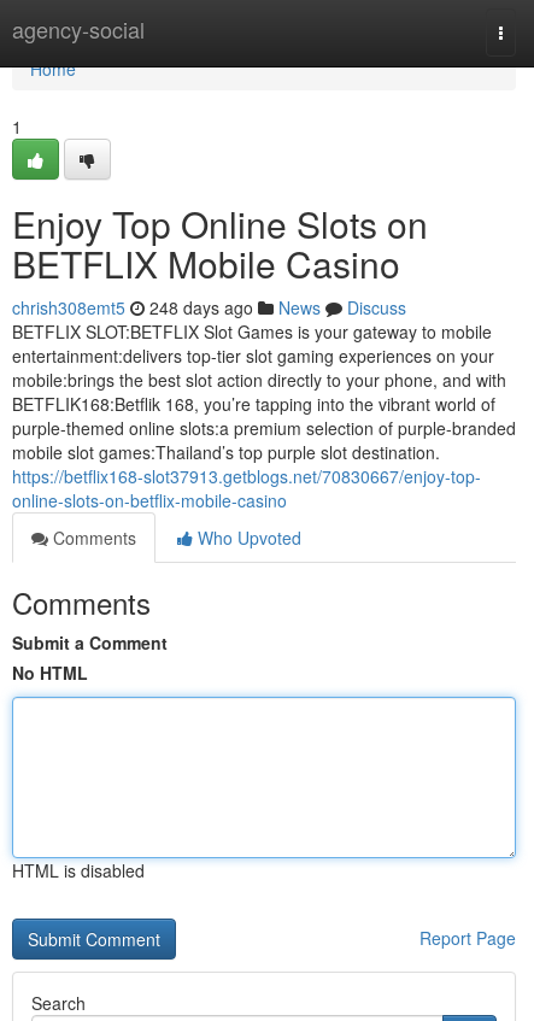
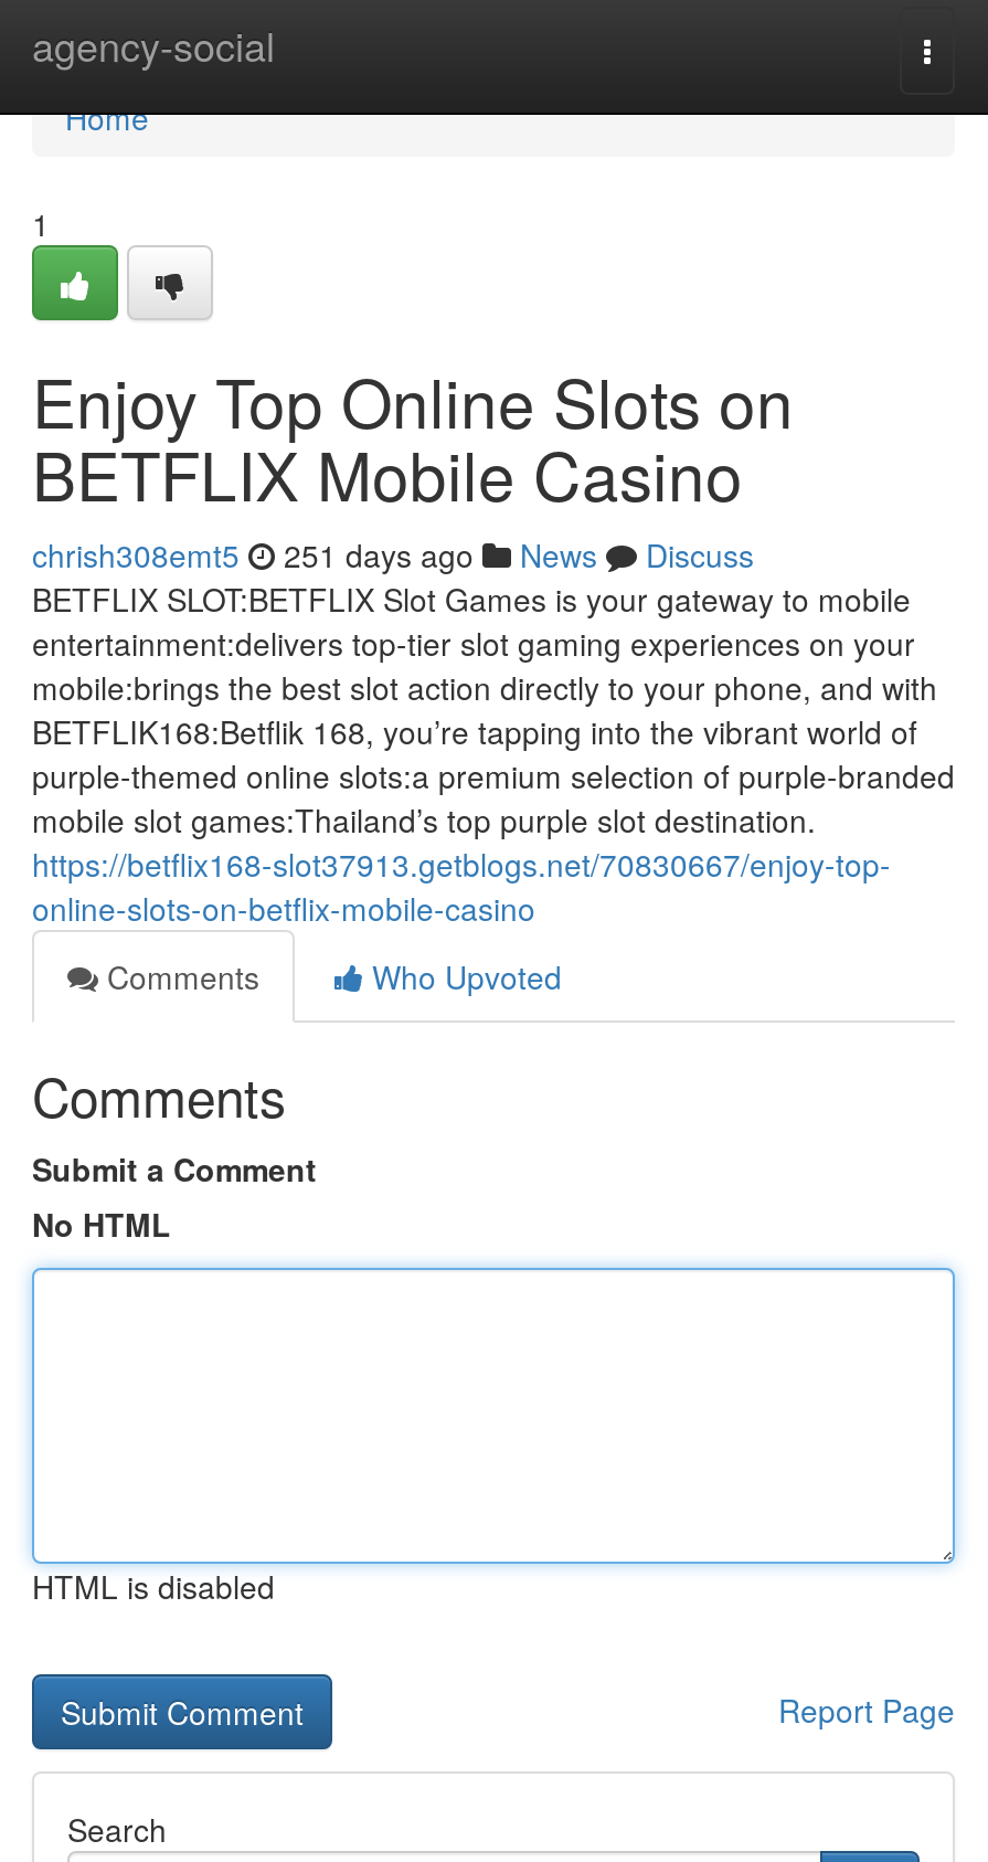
- chrish308emt5 248 days ago News Discuss
+ chrish308emt5 251 days ago News Discuss
